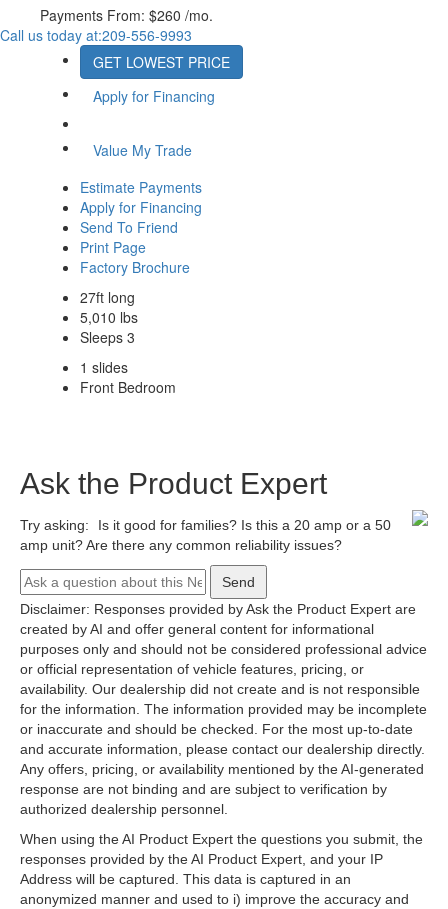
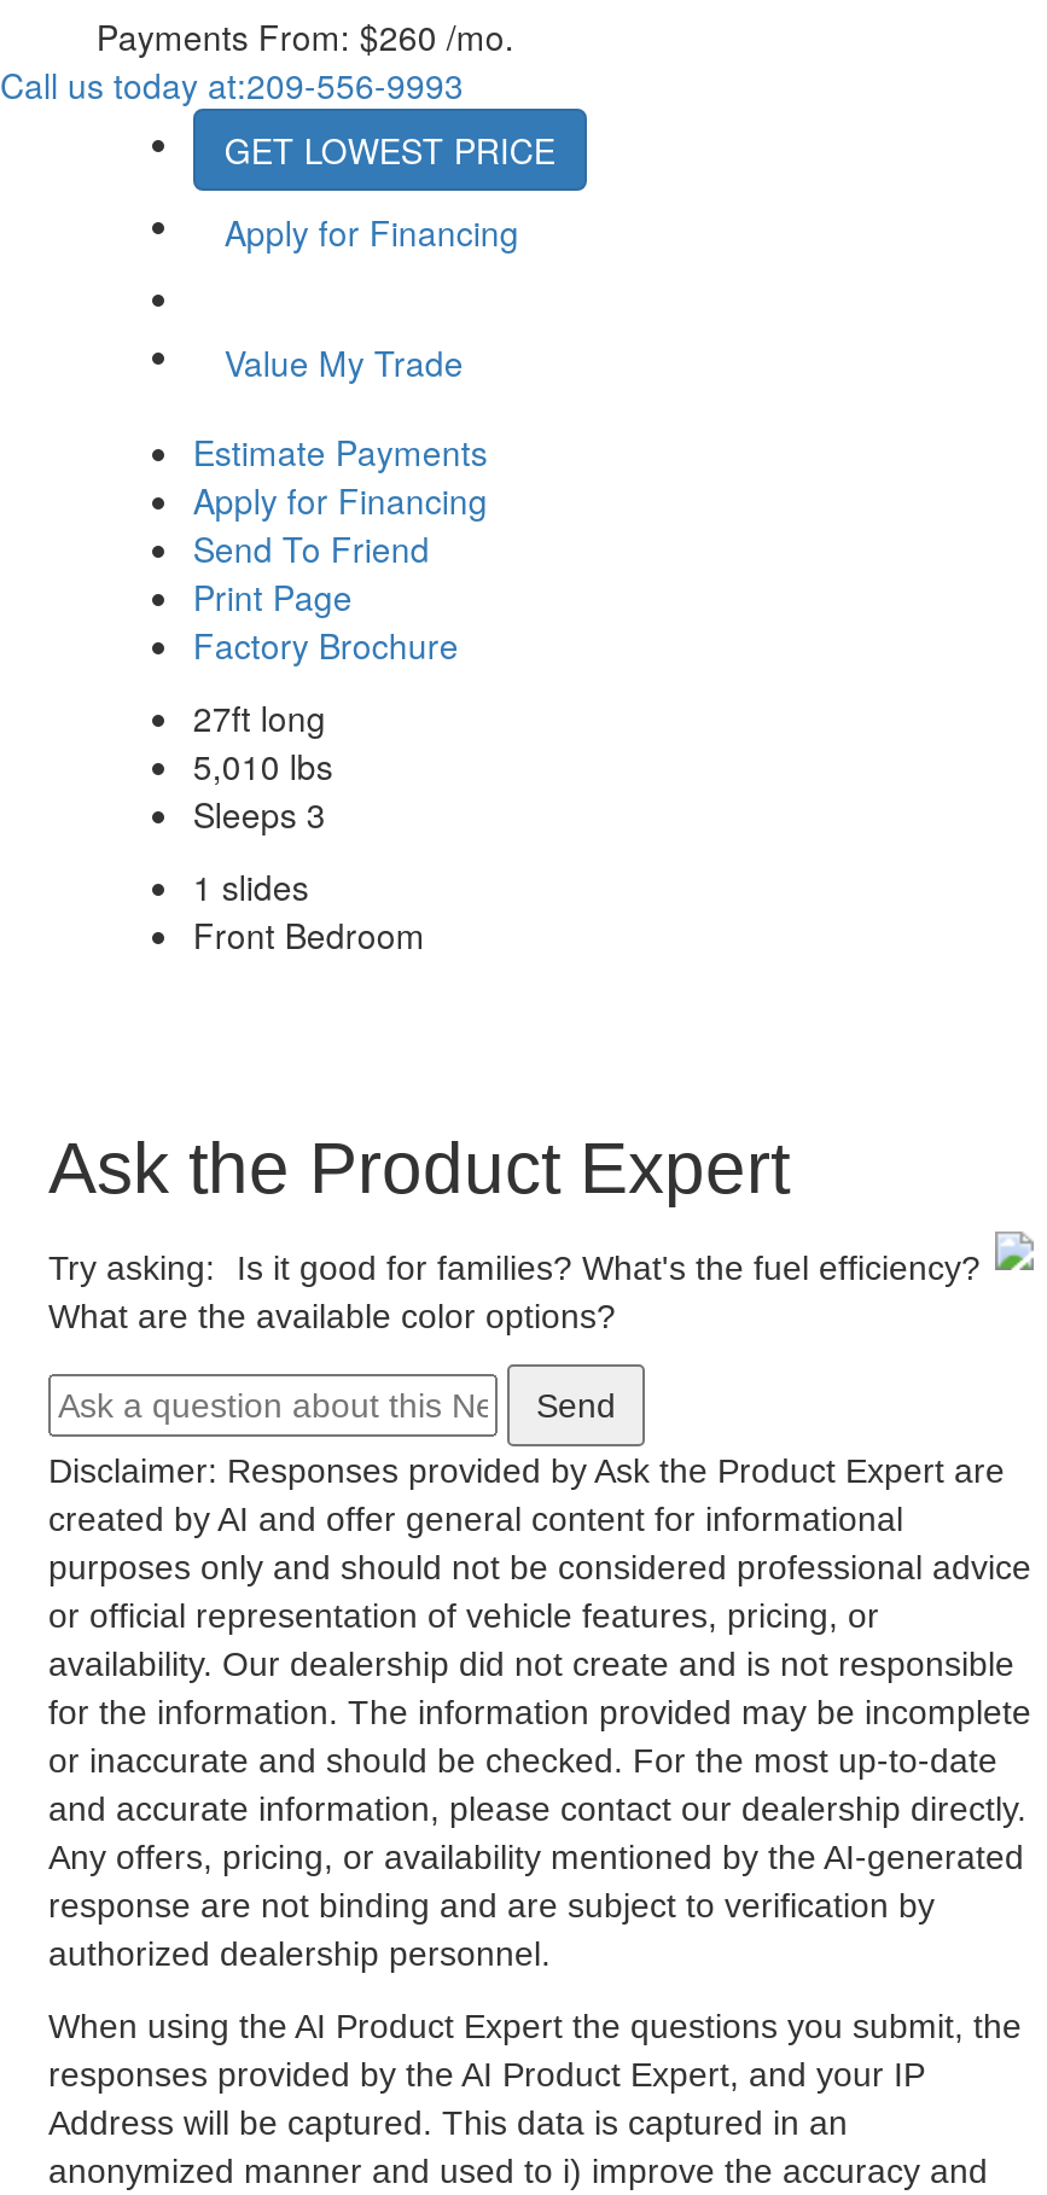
- Try asking: Is it good for families? Is this a 20 amp or a 50
- amp unit? Are there any common reliability issues?
+ Try asking: Is it good for families? What's the fuel efficiency?
+ What are the available color options?
